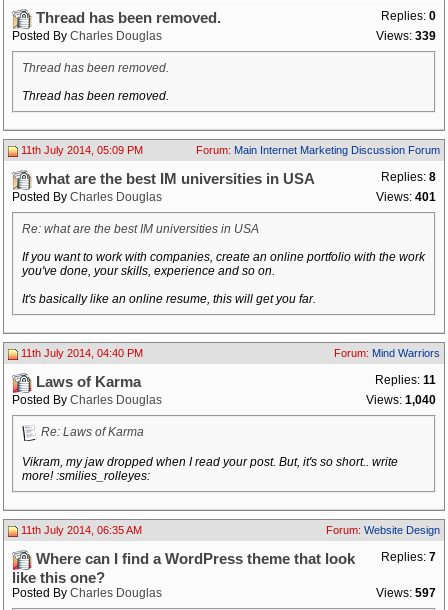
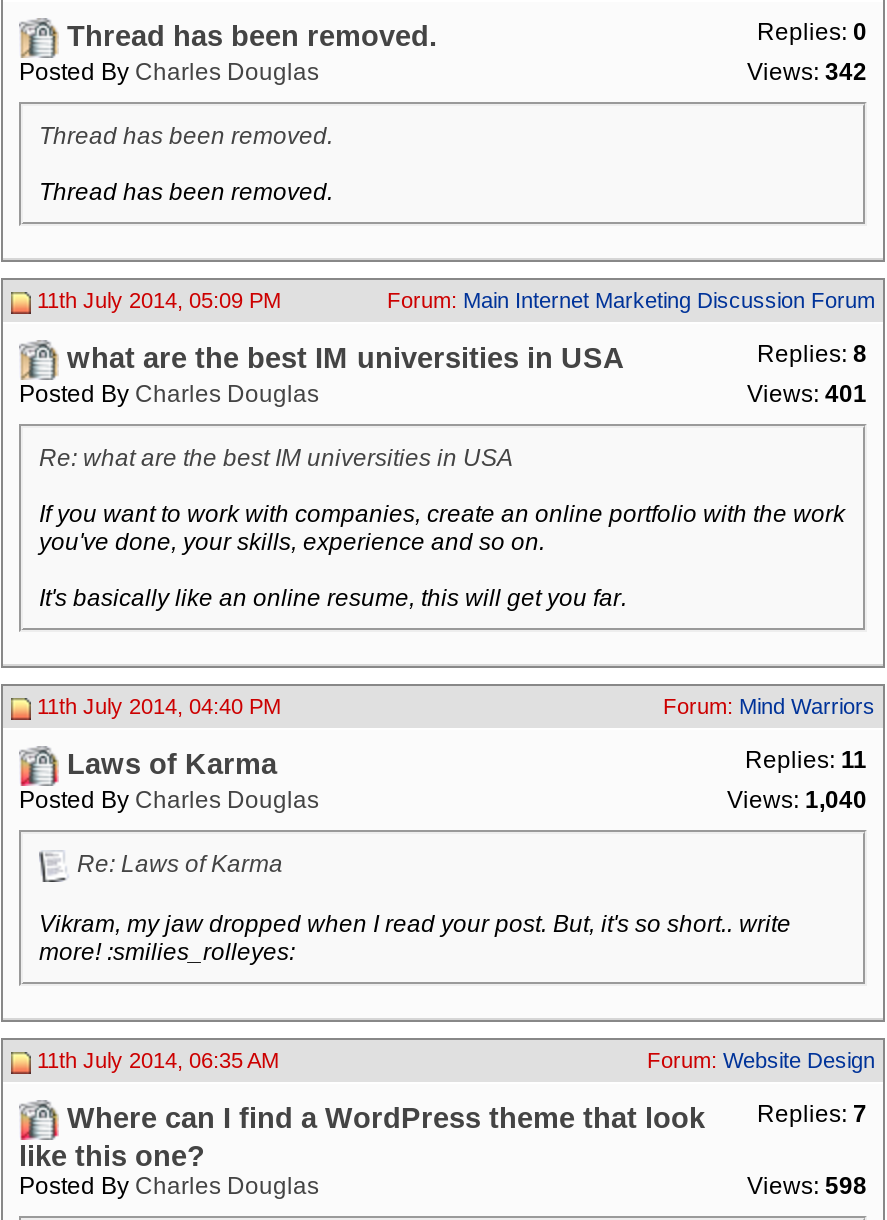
- Views: 339
+ Views: 342

- Views: 597
+ Views: 598
